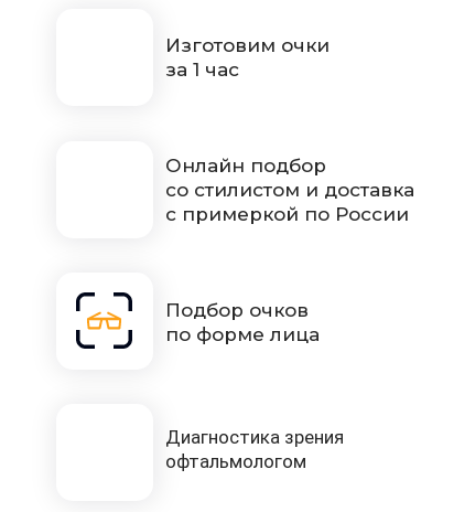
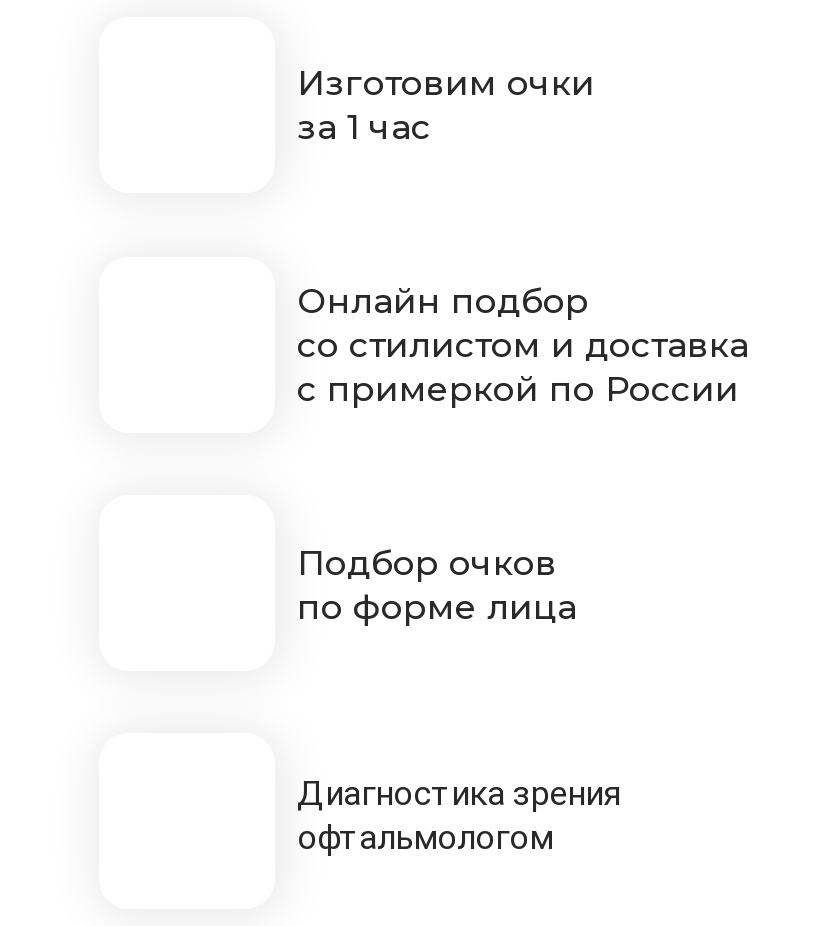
- [image]
